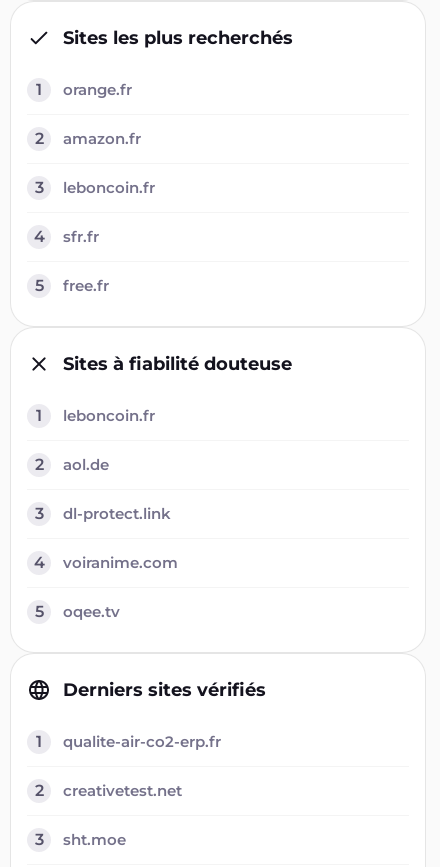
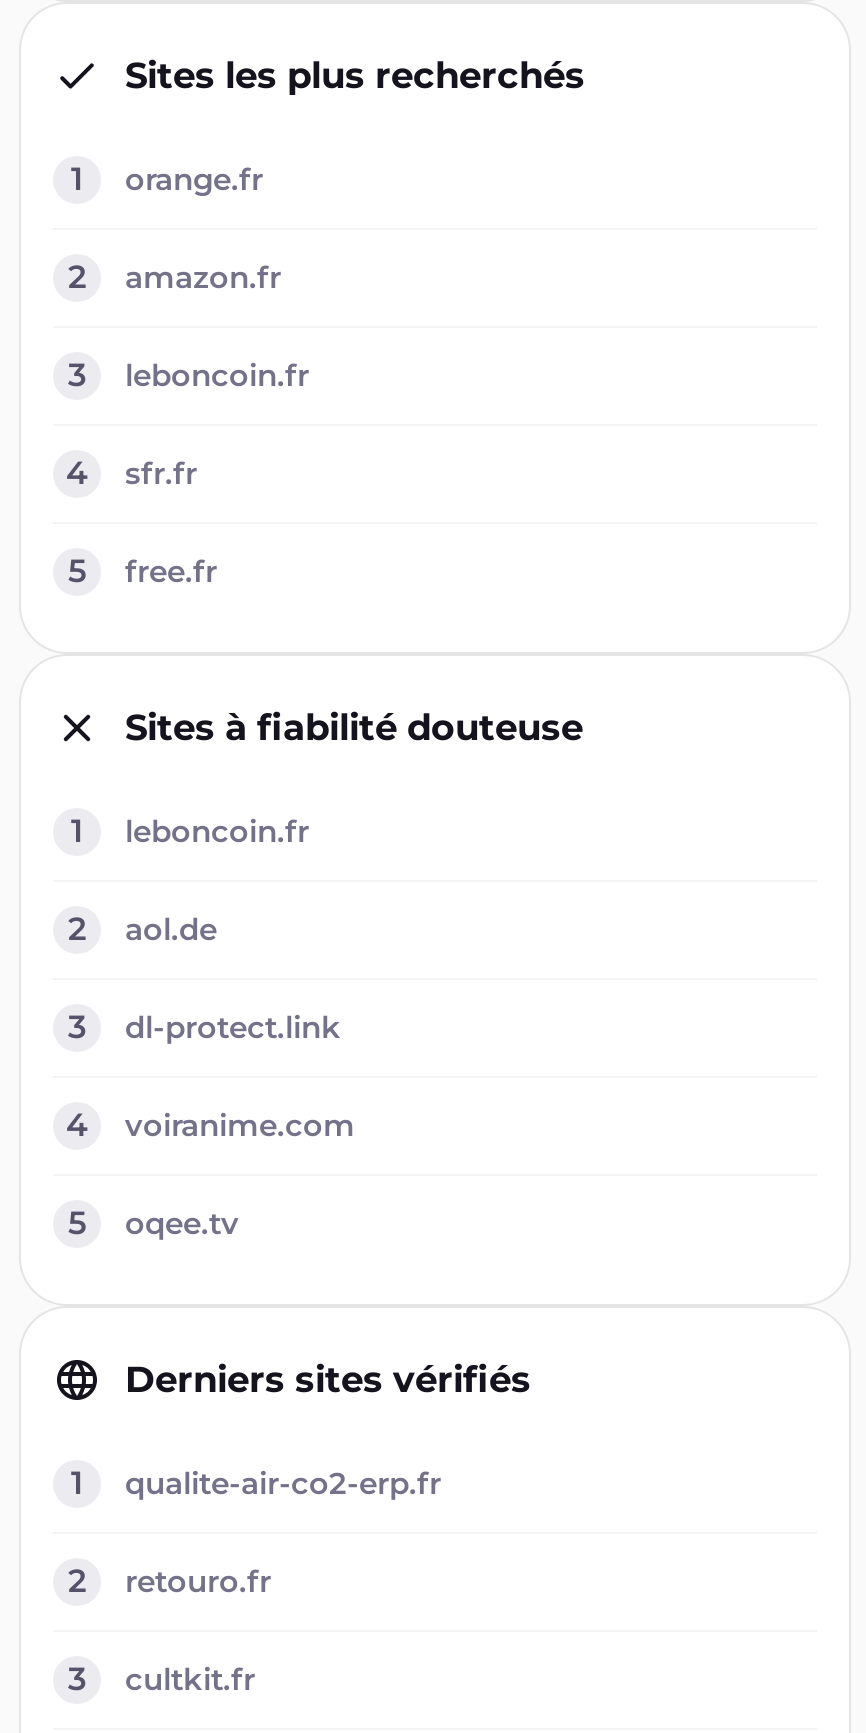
- creativetest.net
+ retouro.fr

- sht.moe
+ cultkit.fr
